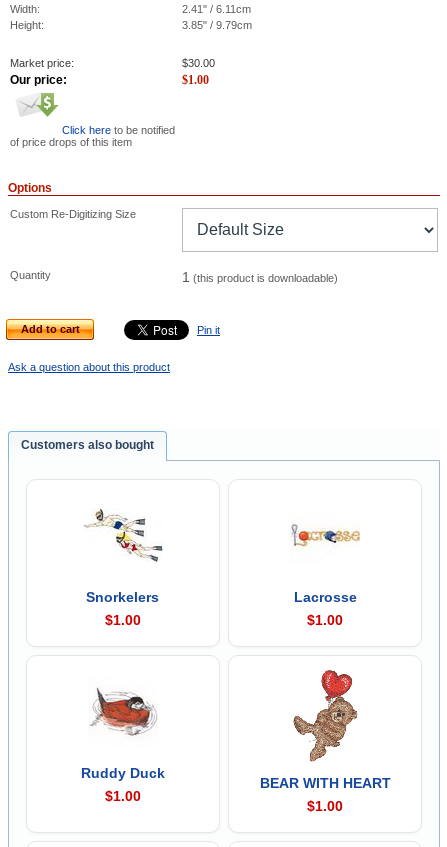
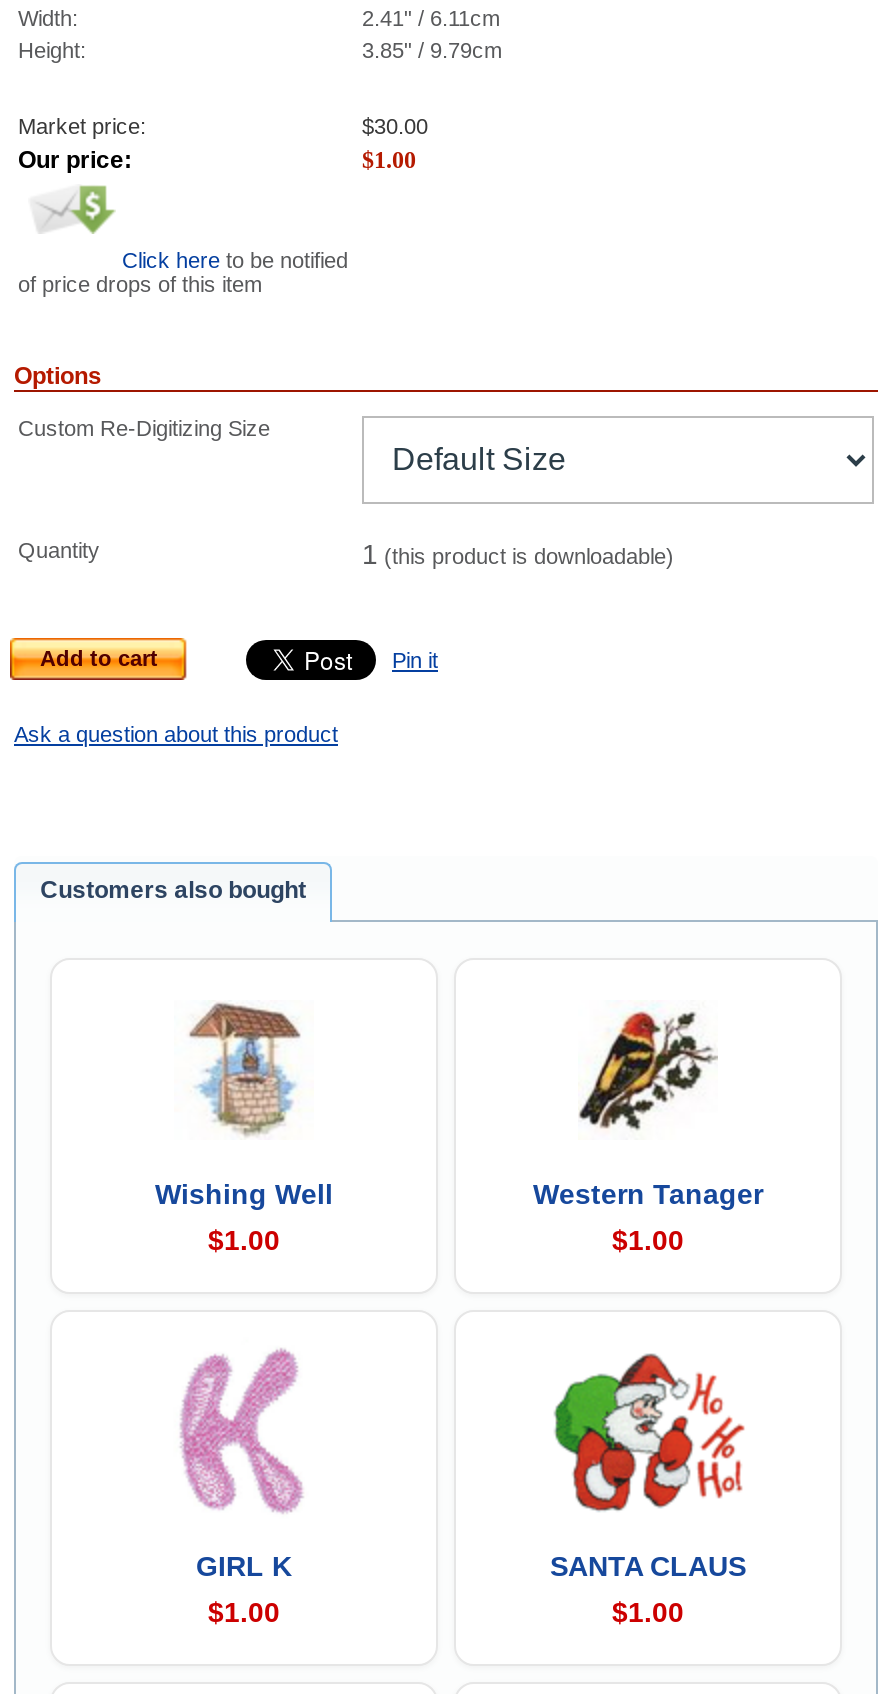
- [image]
- Snorkelers
+ [image]
+ Wishing Well

- [image]
- Lacrosse
+ [image]
+ Western Tanager

- [image]
- BEAR WITH HEART
+ [image]
+ SANTA CLAUS

- [image]
- Ruddy Duck
+ [image]
+ GIRL K
